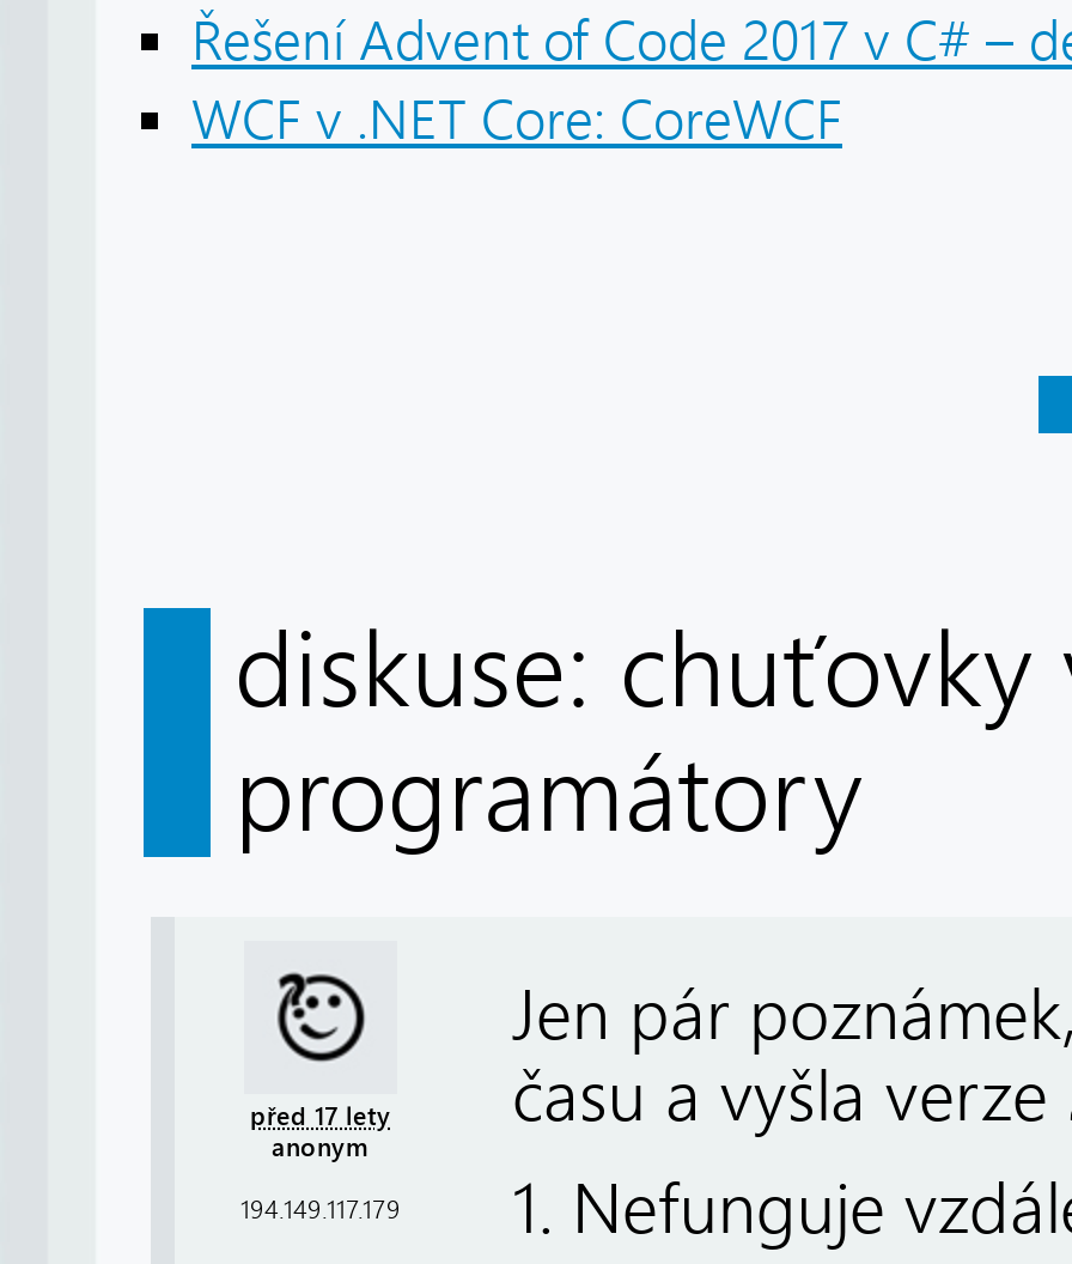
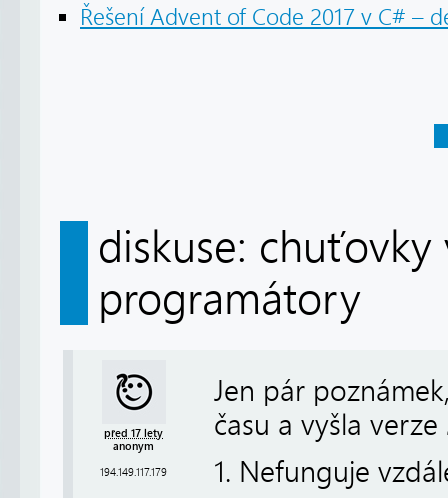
- WCF v .NET Core: CoreWCF
